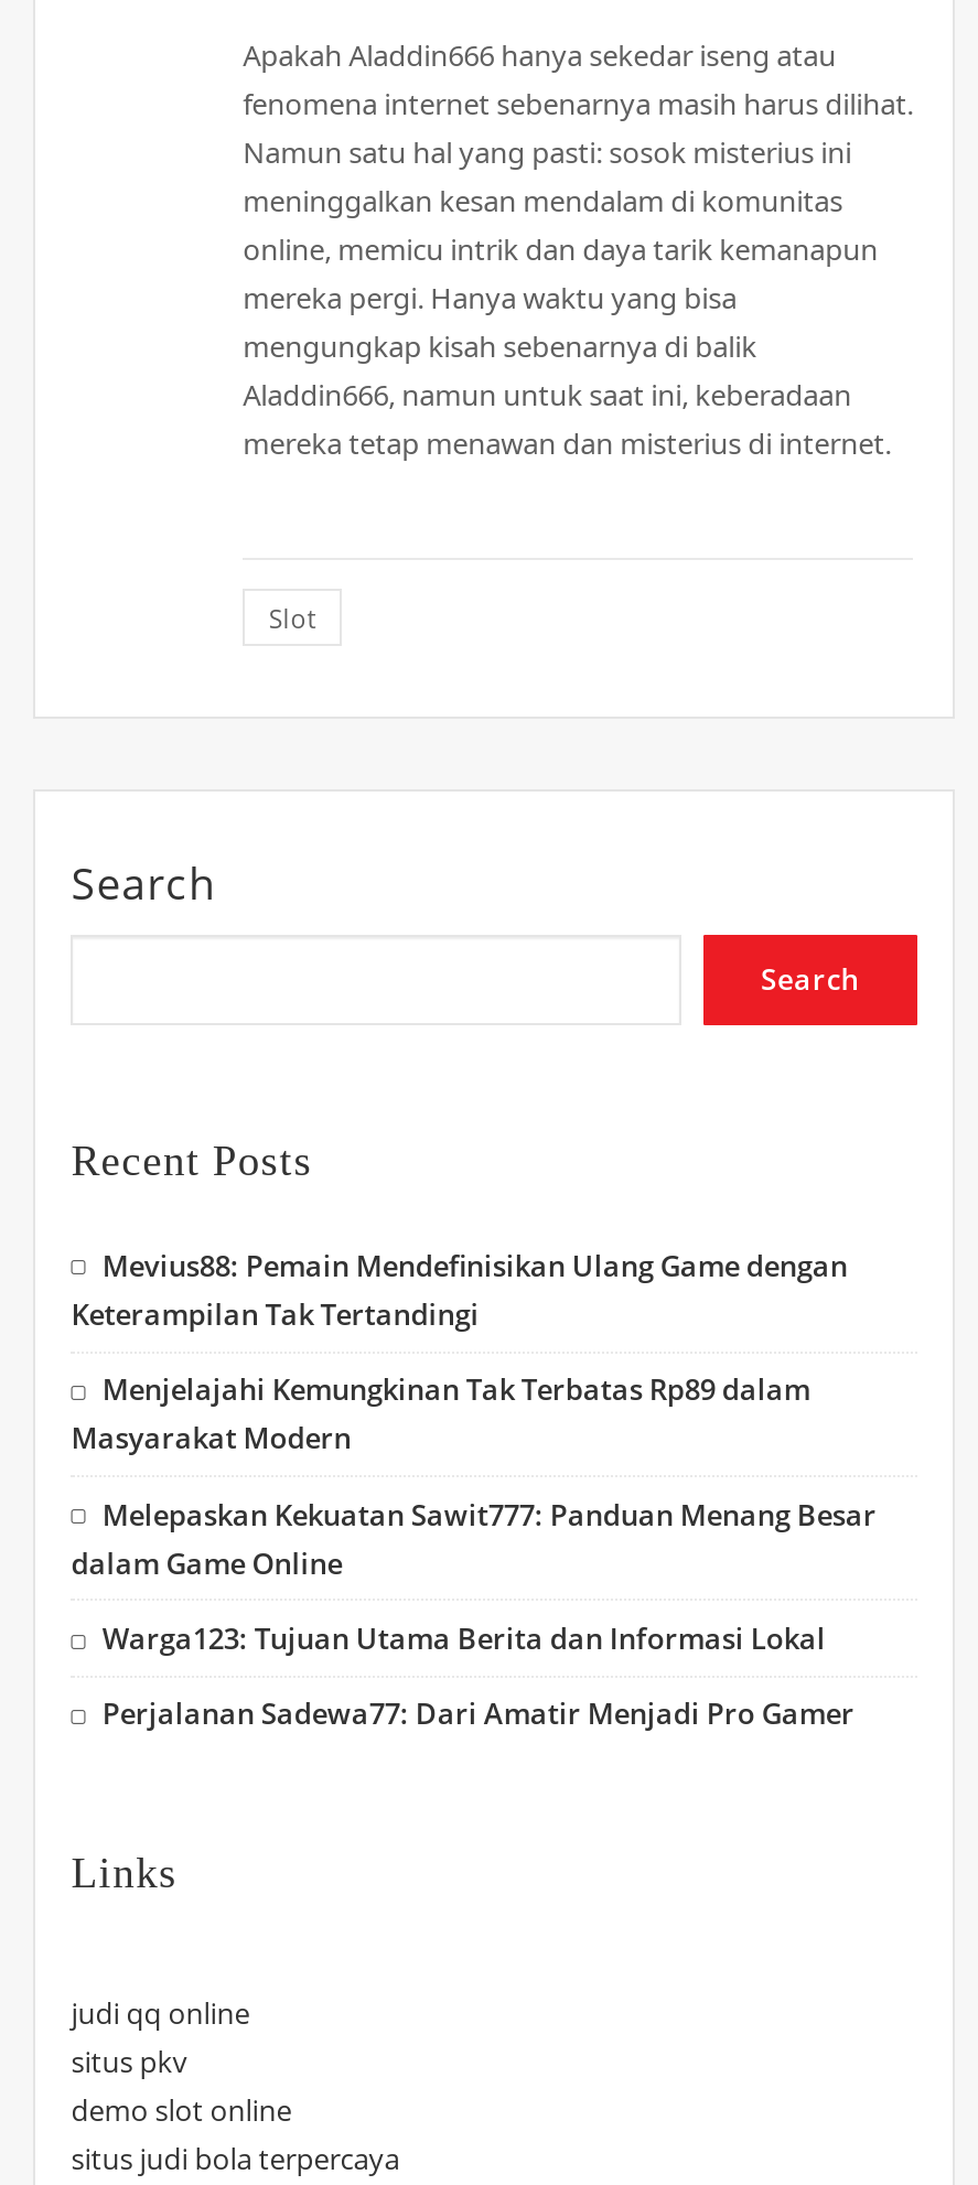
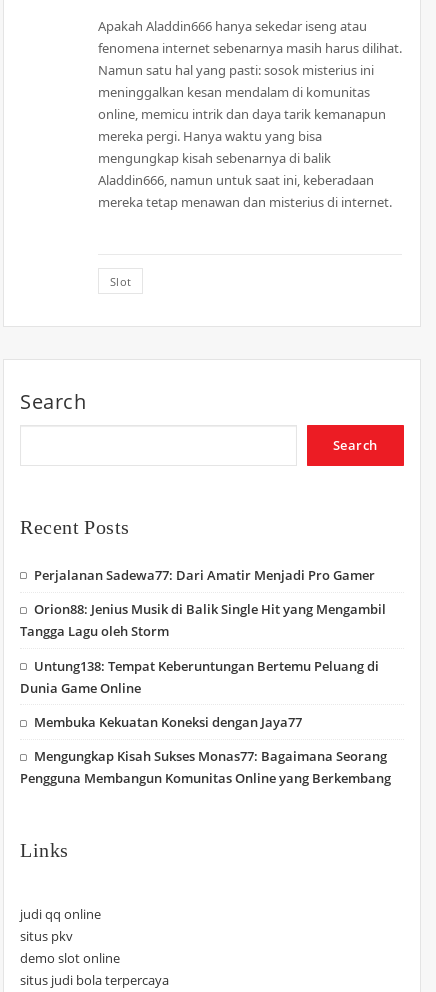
- Mevius88: Pemain Mendefinisikan Ulang Game dengan
- Keterampilan Tak Tertandingi
- Menjelajahi Kemungkinan Tak Terbatas Rp89 dalam
- Masyarakat Modern
- Melepaskan Kekuatan Sawit777: Panduan Menang Besar
- dalam Game Online
- Warga123: Tujuan Utama Berita dan Informasi Lokal

moved up: Perjalanan Sadewa77: Dari Amatir Menjadi Pro Gamer

+ Orion88: Jenius Musik di Balik Single Hit yang Mengambil
+ Tangga Lagu oleh Storm
+ Untung138: Tempat Keberuntungan Bertemu Peluang di
+ Dunia Game Online
+ Membuka Kekuatan Koneksi dengan Jaya77
+ Mengungkap Kisah Sukses Monas77: Bagaimana Seorang
+ Pengguna Membangun Komunitas Online yang Berkembang
